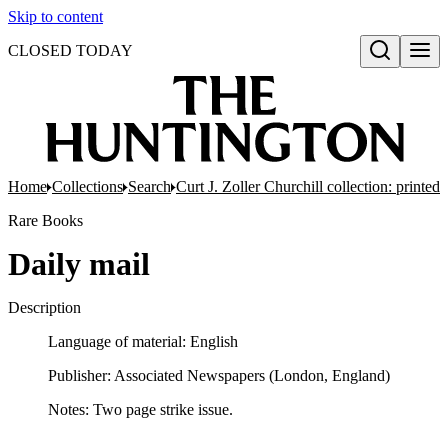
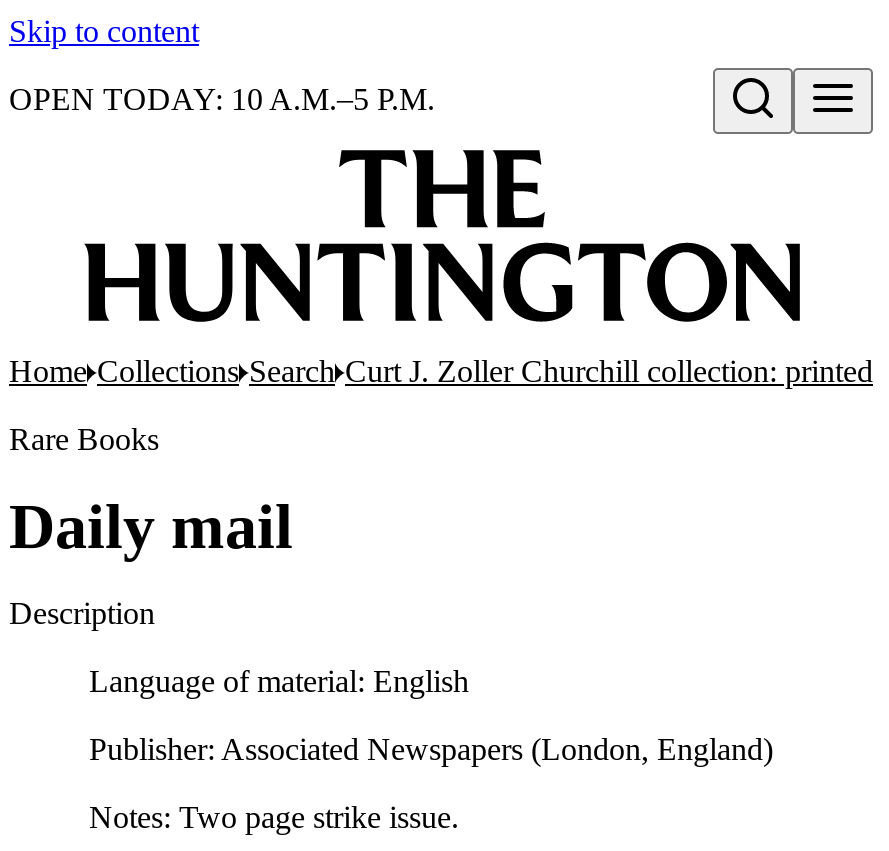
- CLOSED TODAY
+ OPEN TODAY: 10 A.M.–5 P.M.
